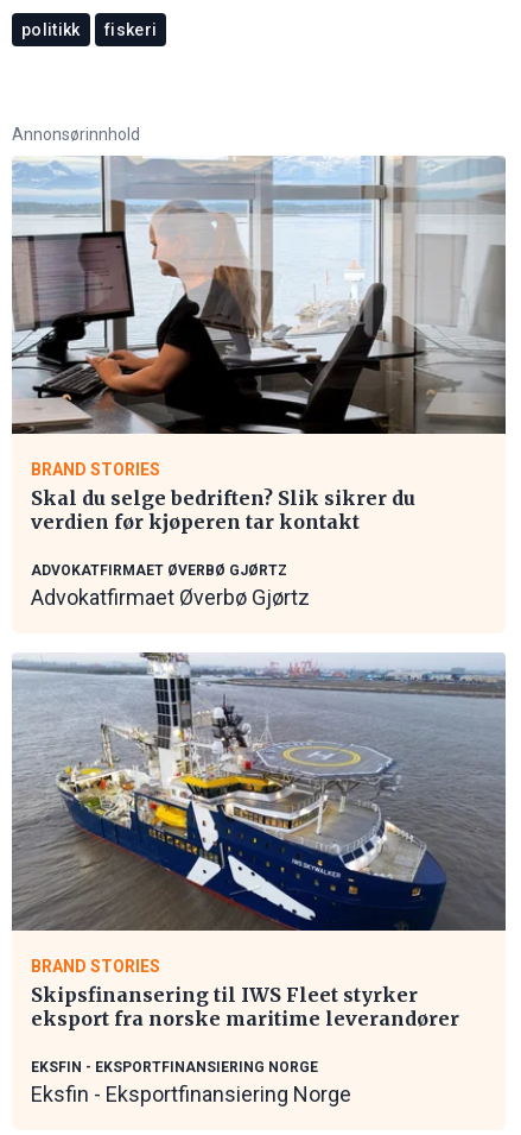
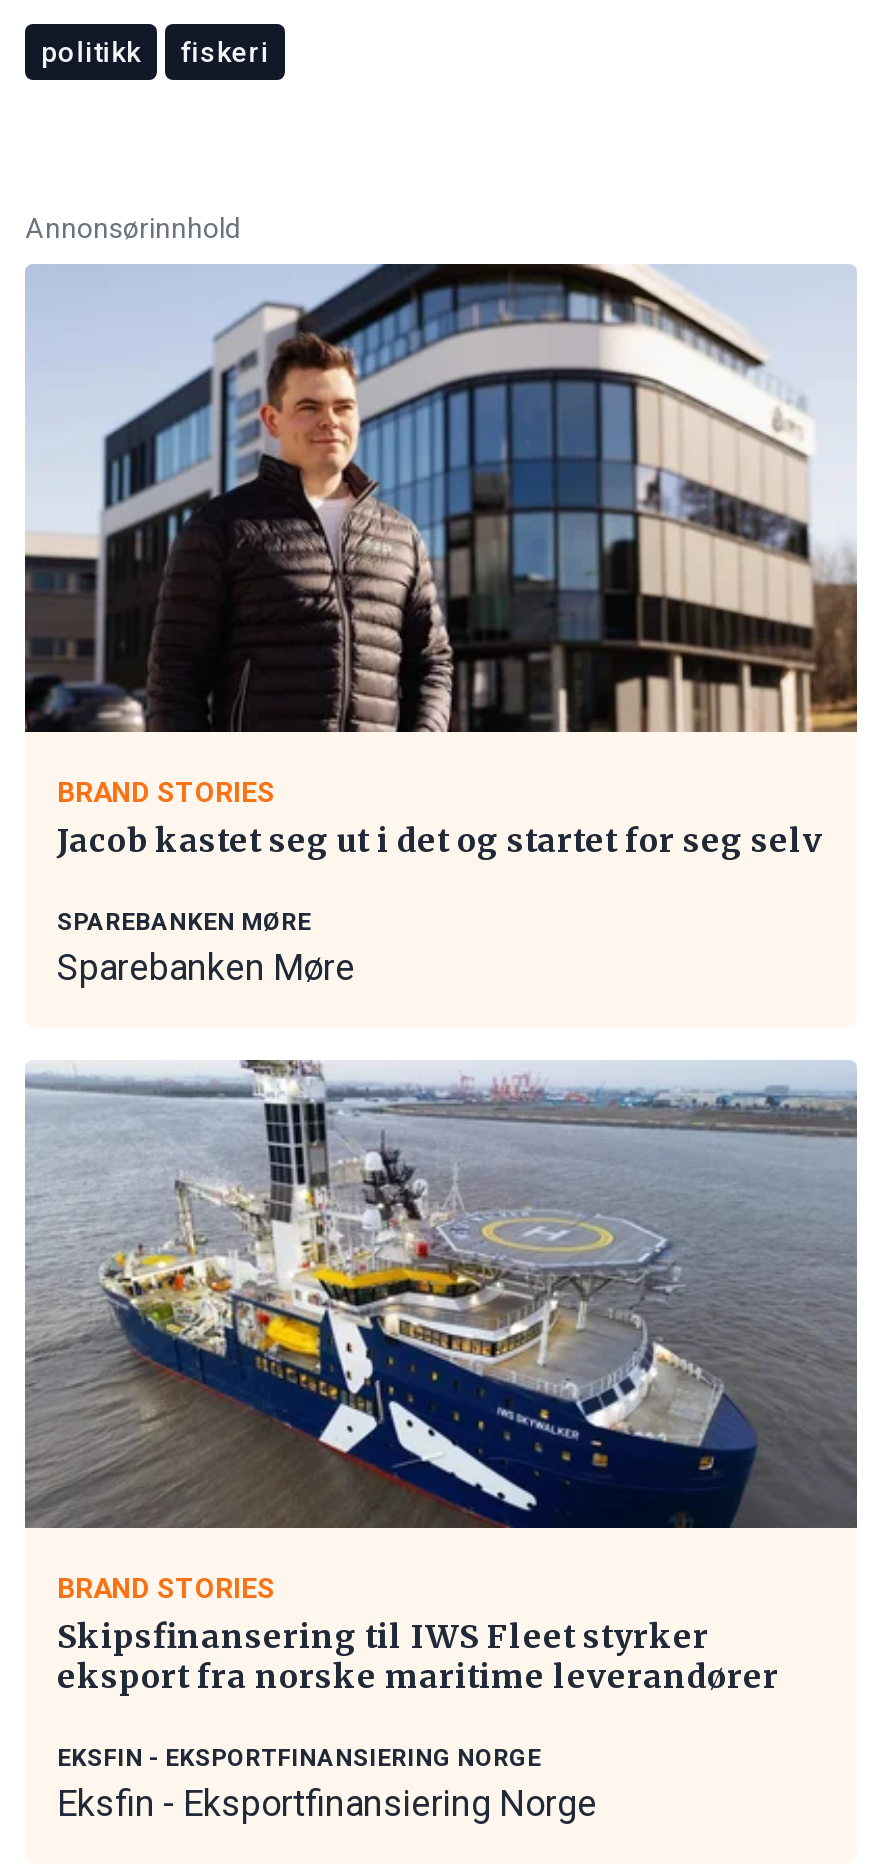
- [image]
+ [image]

- Skal du selge bedriften? Slik sikrer du
- verdien før kjøperen tar kontakt
+ Jacob kastet seg ut i det og startet for seg selv

- ADVOKATFIRMAET ØVERBØ GJØRTZ
- Advokatfirmaet Øverbø Gjørtz
+ SPAREBANKEN MØRE
+ Sparebanken Møre
